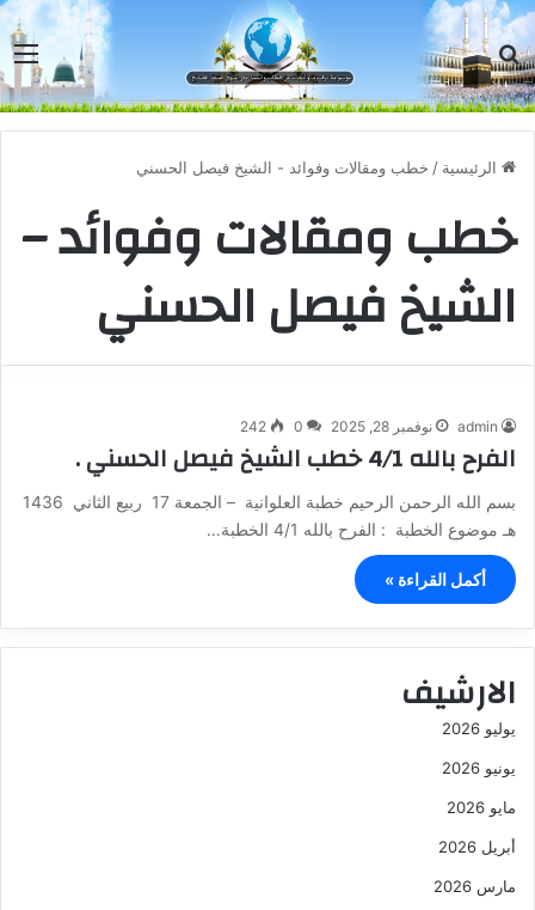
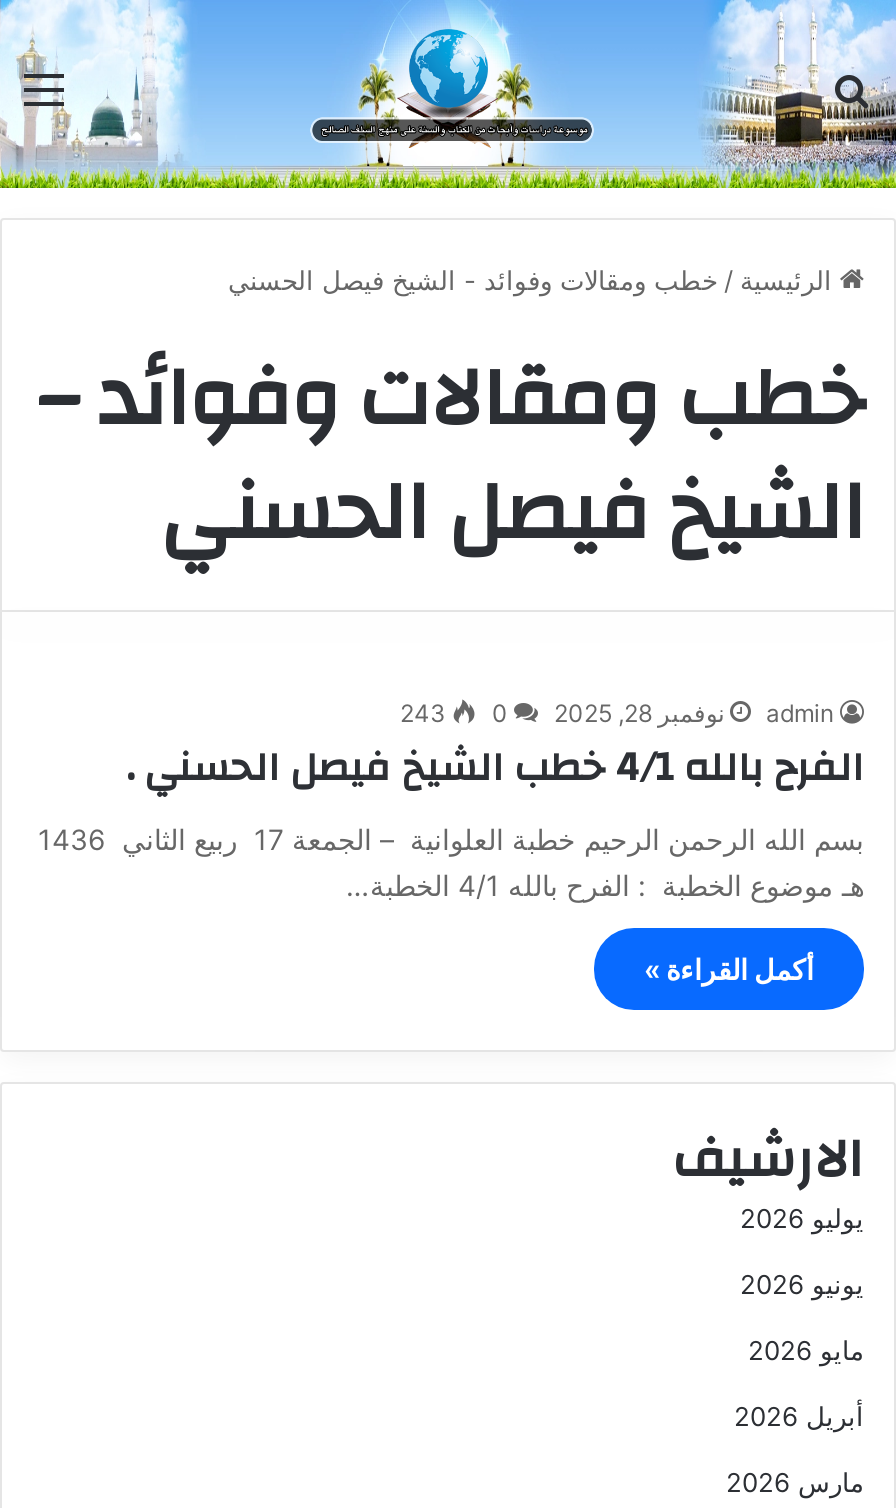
- 242 0
+ 243 0
